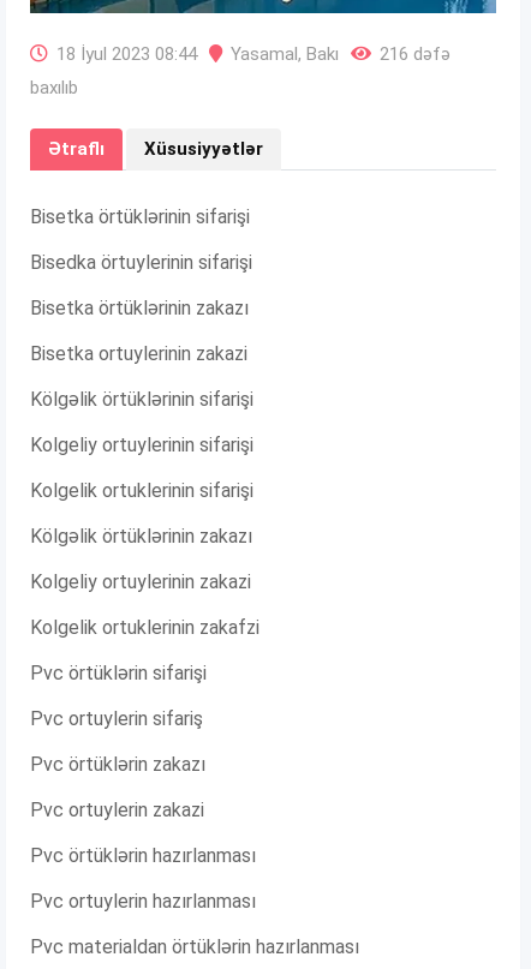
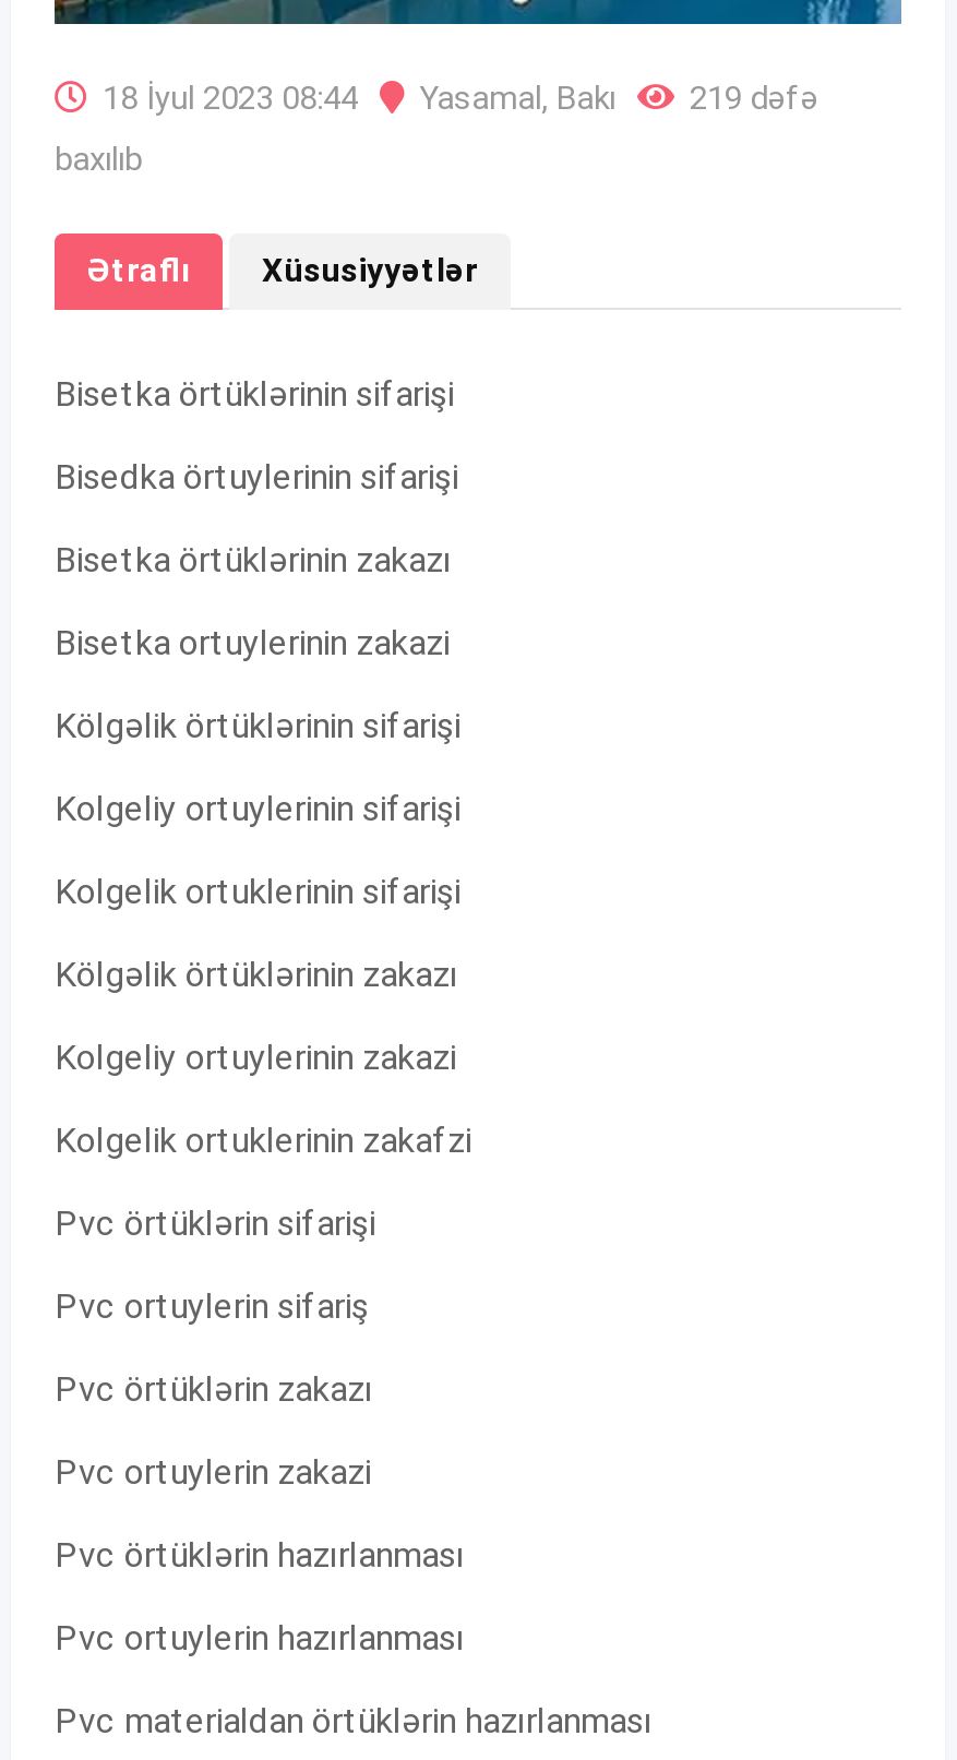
- 18 İyul 2023 08:44 Yasamal, Bakı 216 dəfə
+ 18 İyul 2023 08:44 Yasamal, Bakı 219 dəfə
